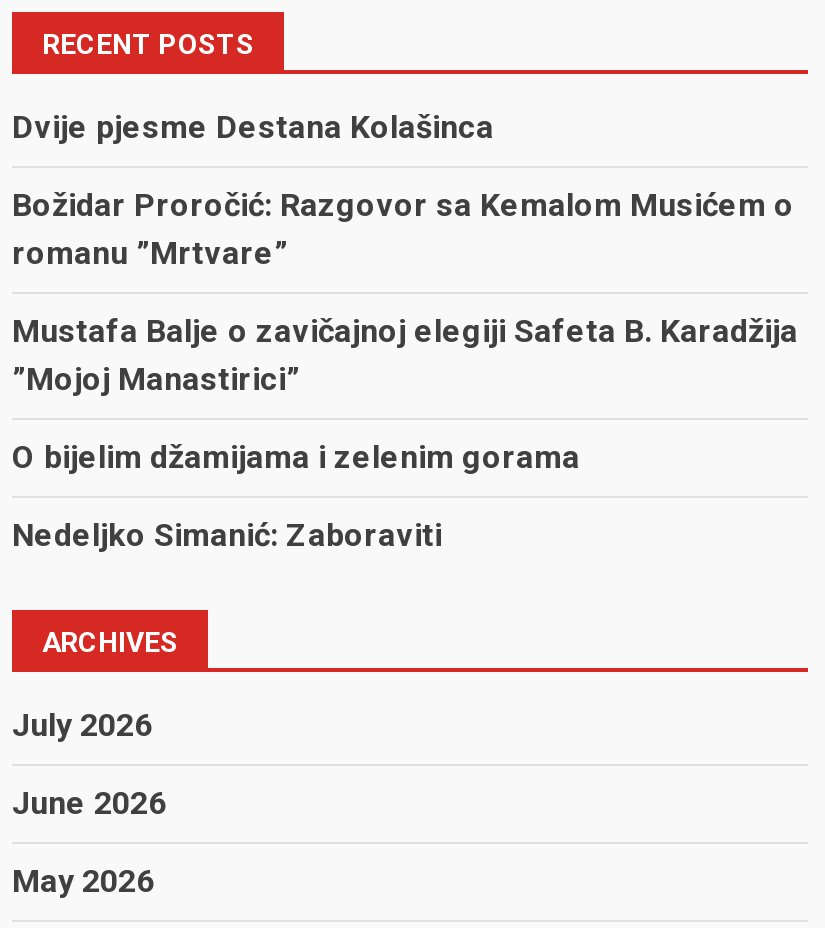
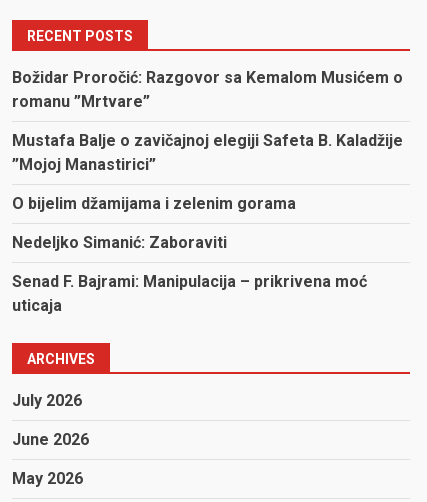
- Dvije pjesme Destana Kolašinca

moved up: Božidar Proročić: Razgovor sa Kemalom Musićem o | romanu ”Mrtvare”

- Mustafa Balje o zavičajnoj elegiji Safeta B. Karadžija
+ Mustafa Balje o zavičajnoj elegiji Safeta B. Kaladžije

moved up: ”Mojoj Manastirici” | O bijelim džamijama i zelenim gorama | Nedeljko Simanić: Zaboraviti

+ Senad F. Bajrami: Manipulacija – prikrivena moć
+ uticaja
